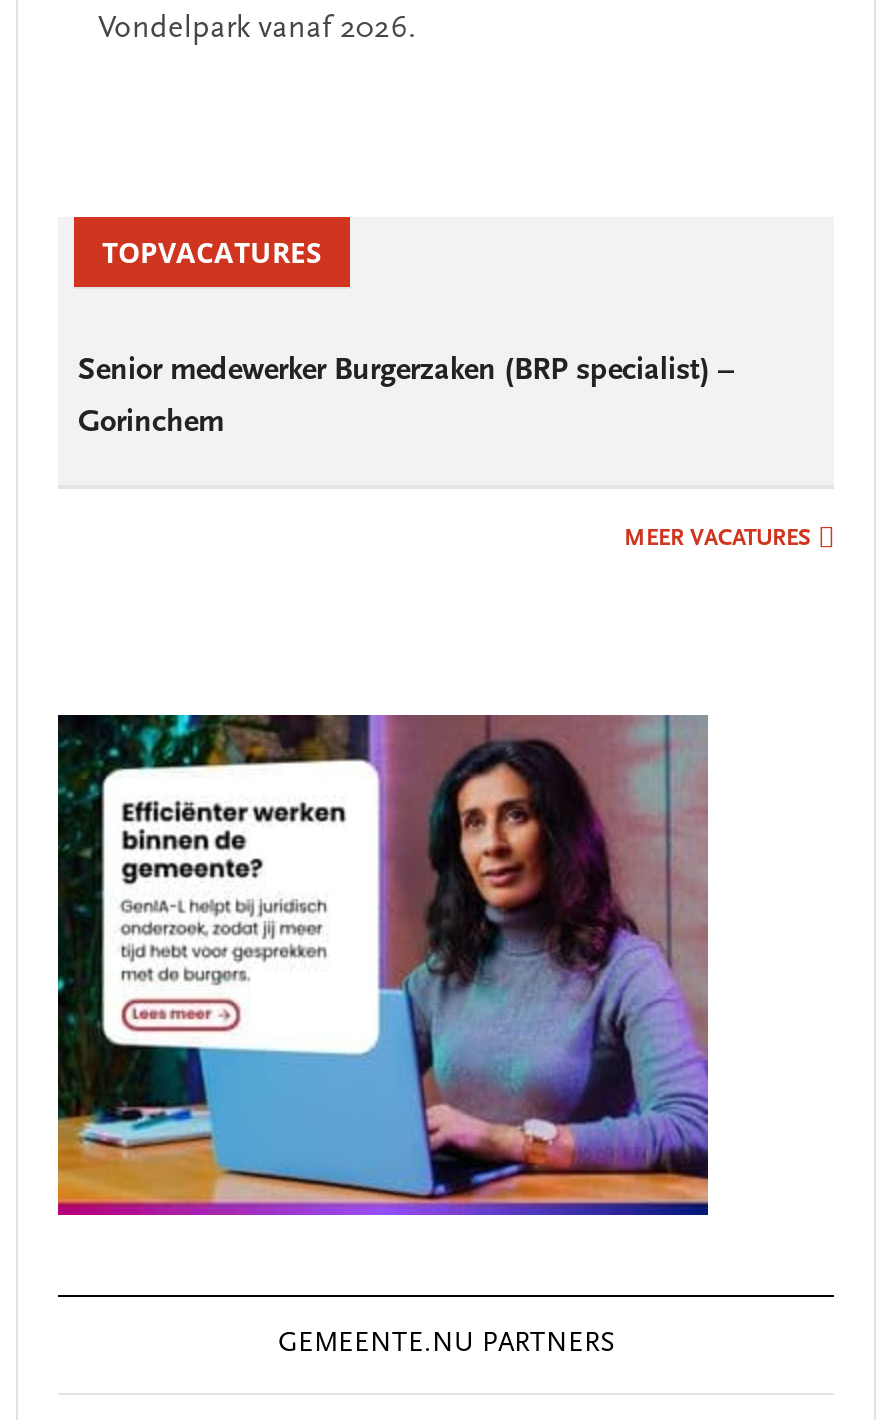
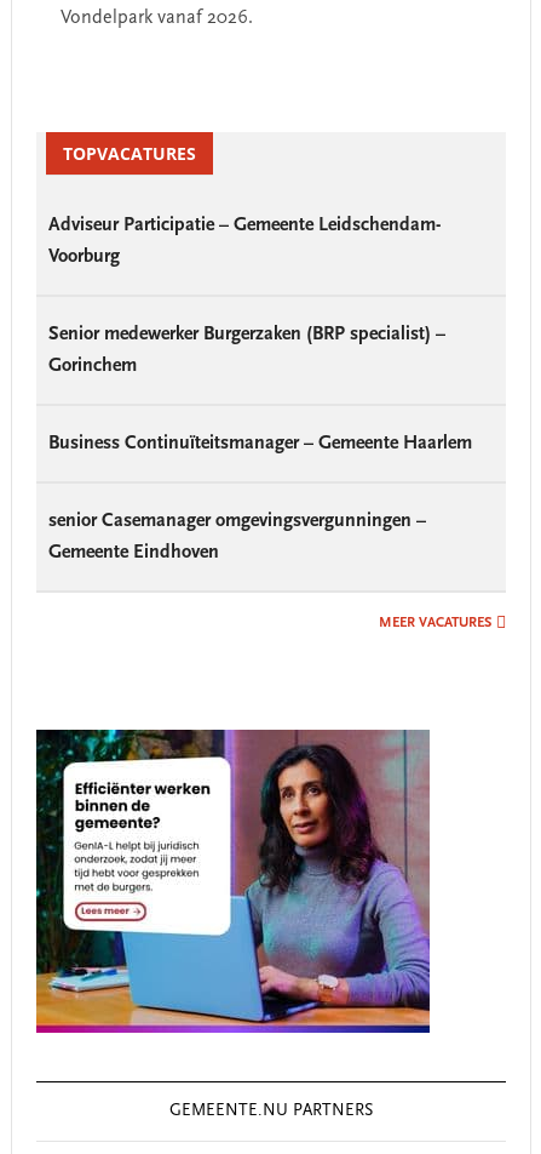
+ Adviseur Participatie – Gemeente Leidschendam-
+ Voorburg

+ Business Continuïteitsmanager – Gemeente Haarlem

+ senior Casemanager omgevingsvergunningen –
+ Gemeente Eindhoven
